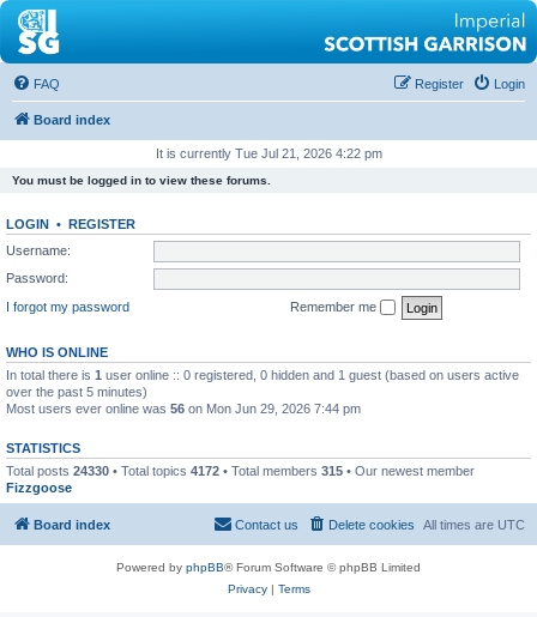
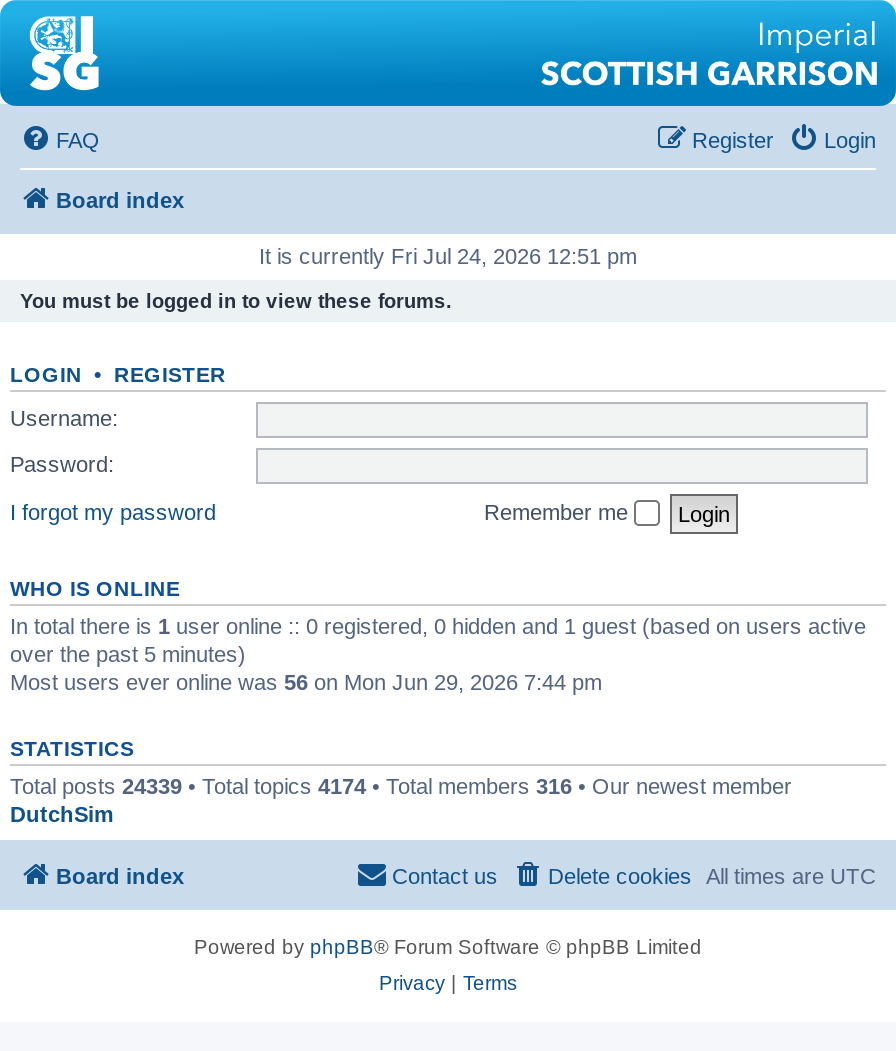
- It is currently Tue Jul 21, 2026 4:22 pm
+ It is currently Fri Jul 24, 2026 12:51 pm

- Total posts 24330 • Total topics 4172 • Total members 315 • Our newest member
- Fizzgoose
+ Total posts 24339 • Total topics 4174 • Total members 316 • Our newest member
+ DutchSim
